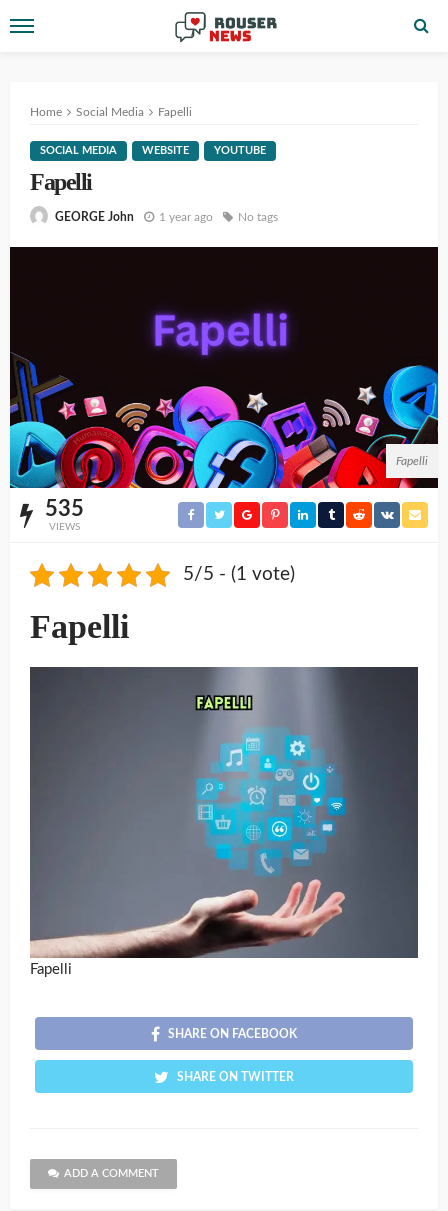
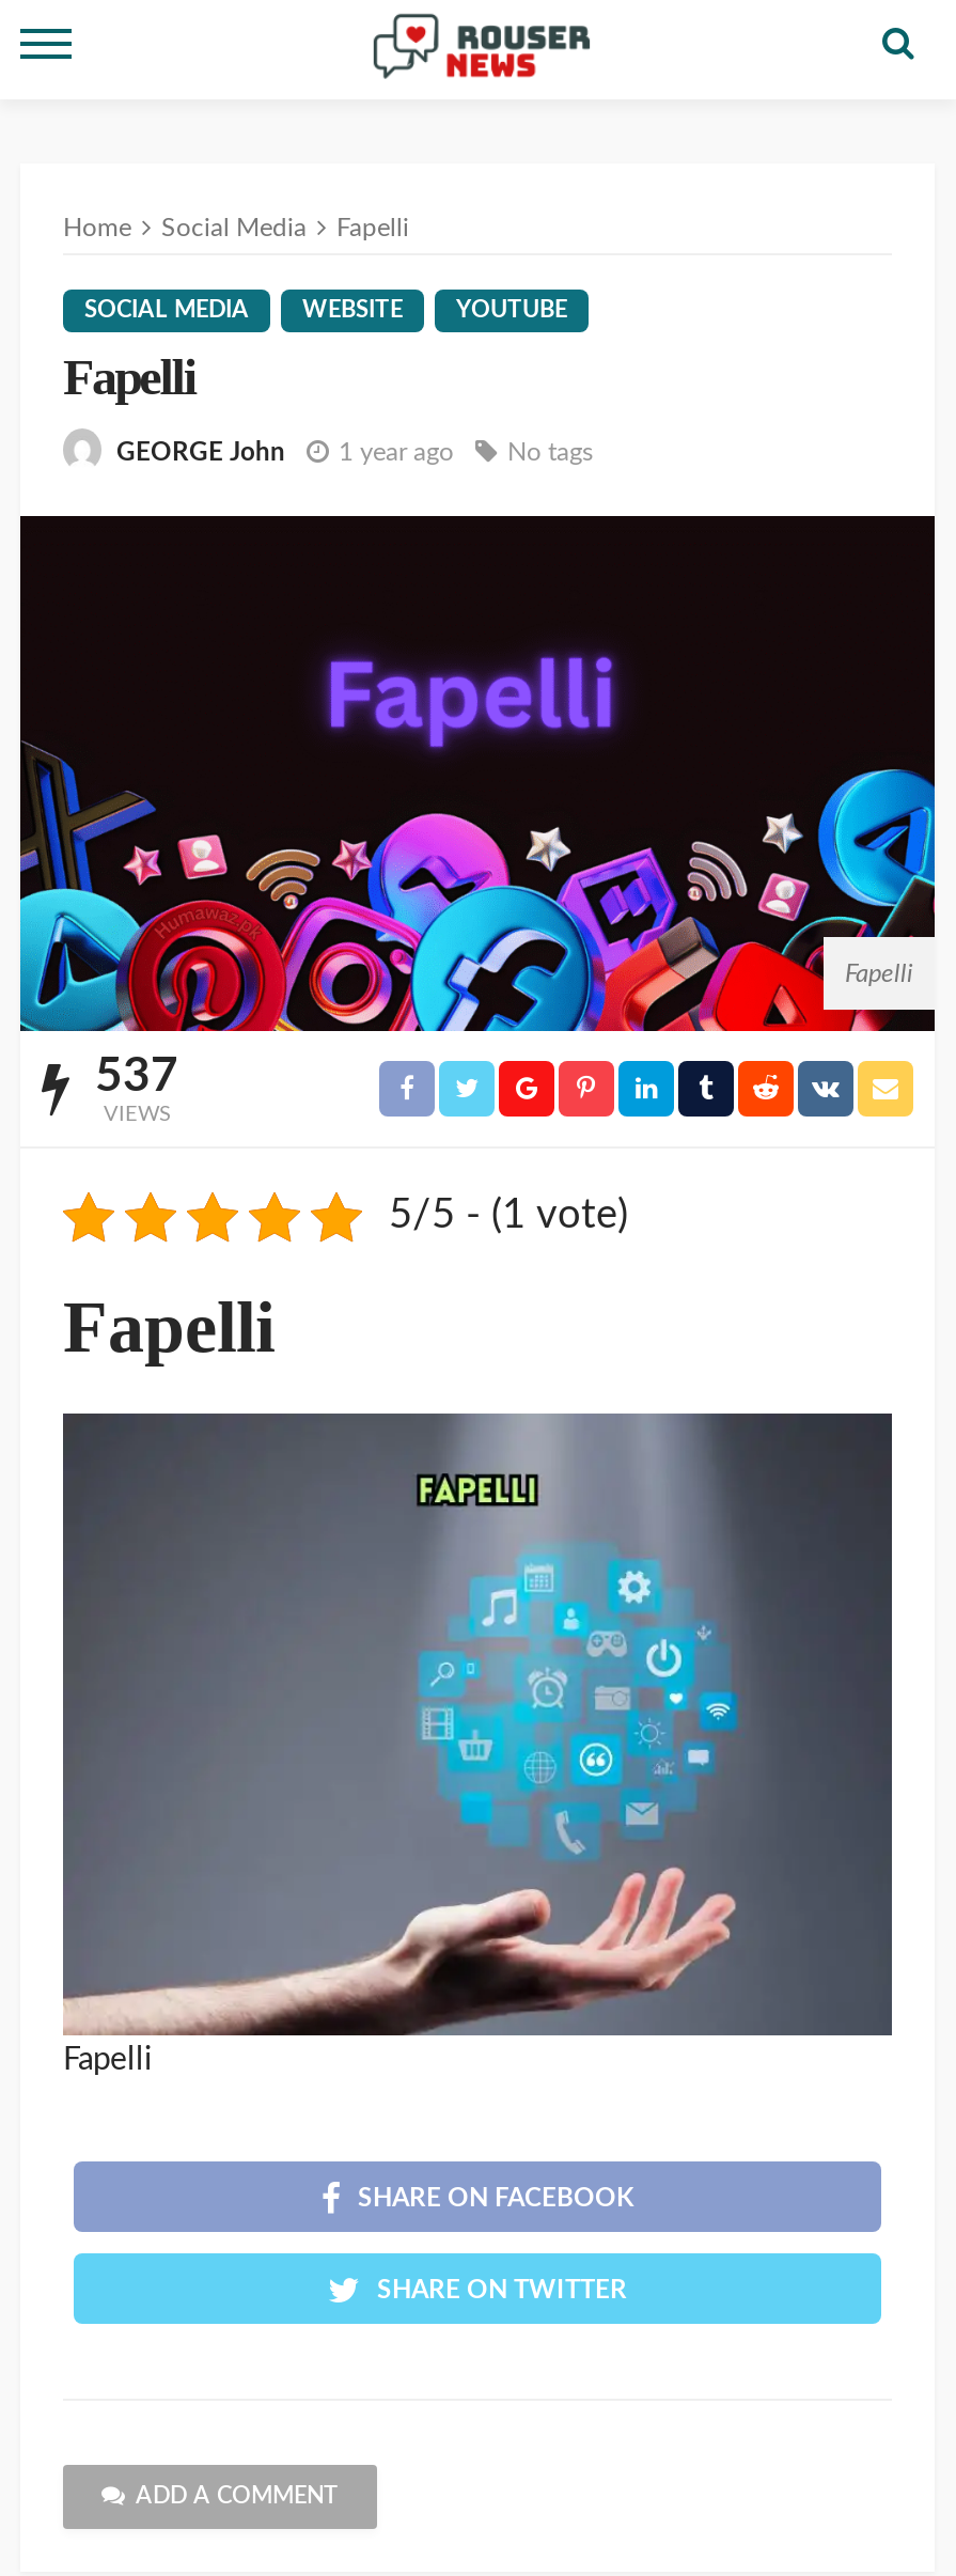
- 535
+ 537
